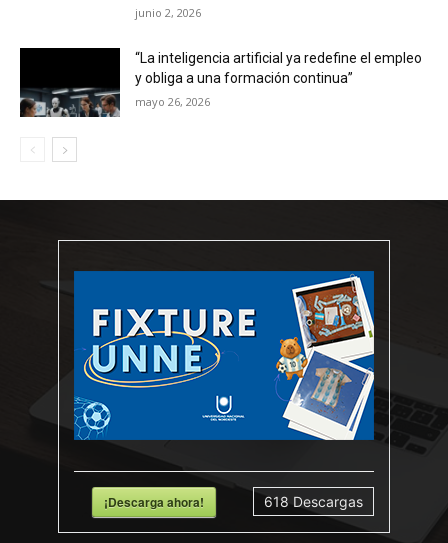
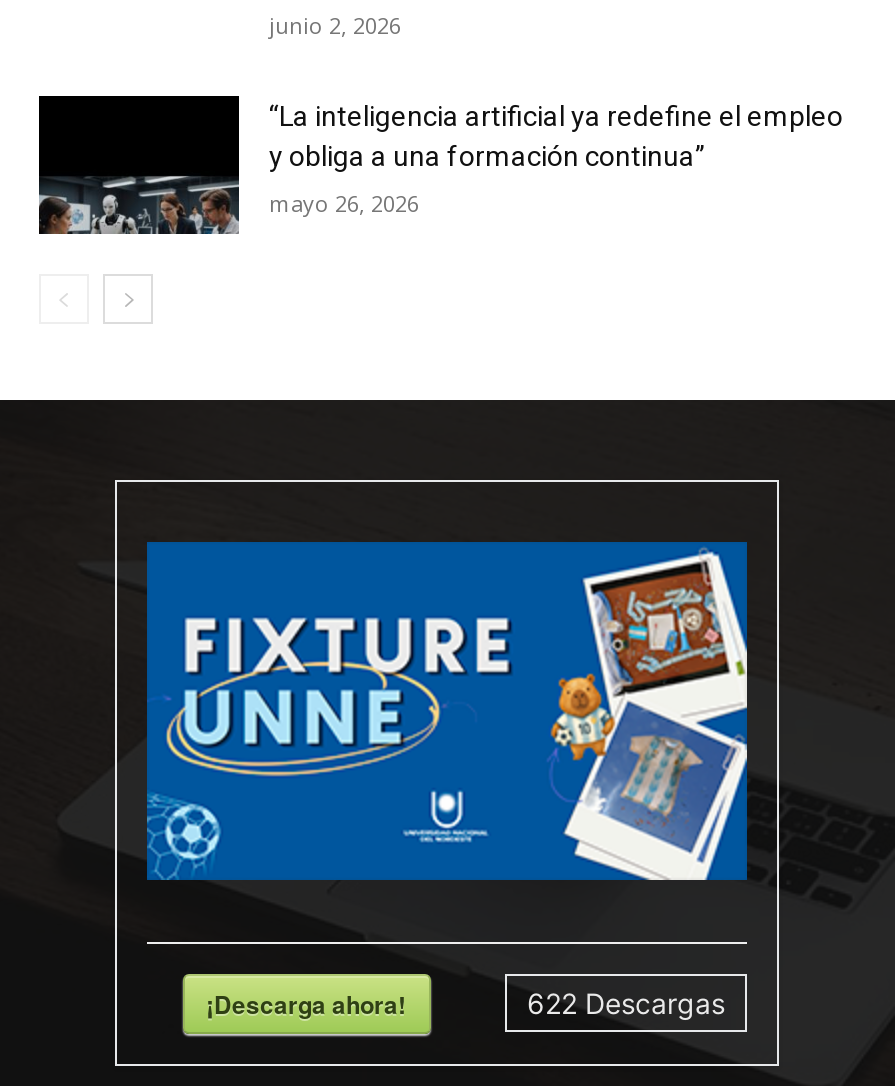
- 618 Descargas
+ 622 Descargas
